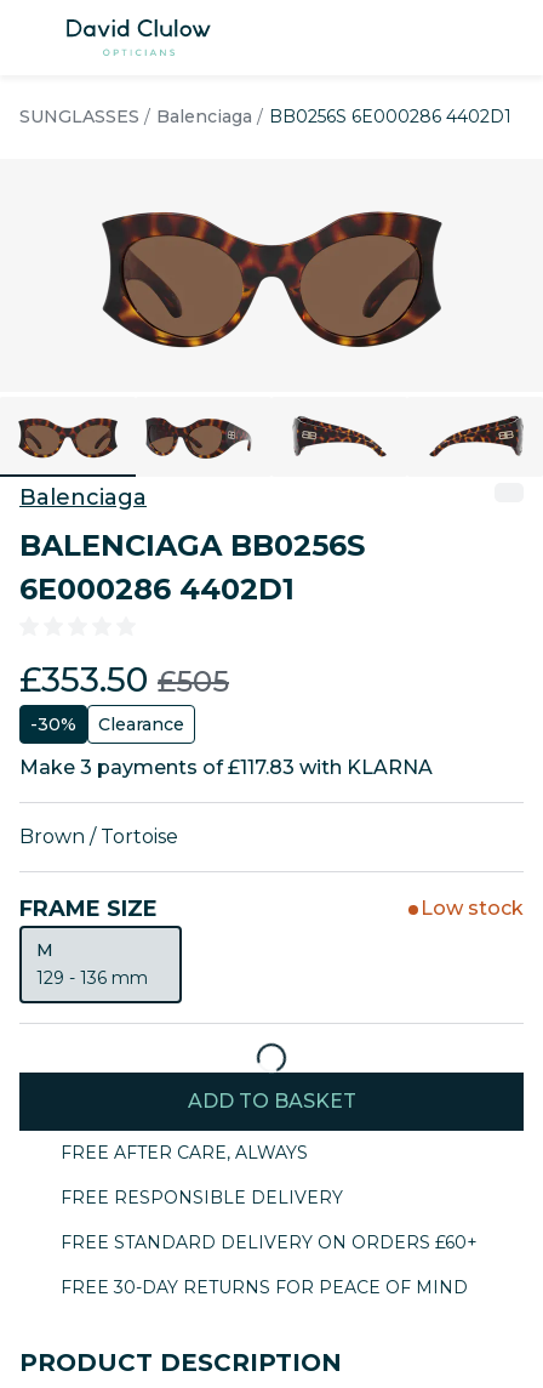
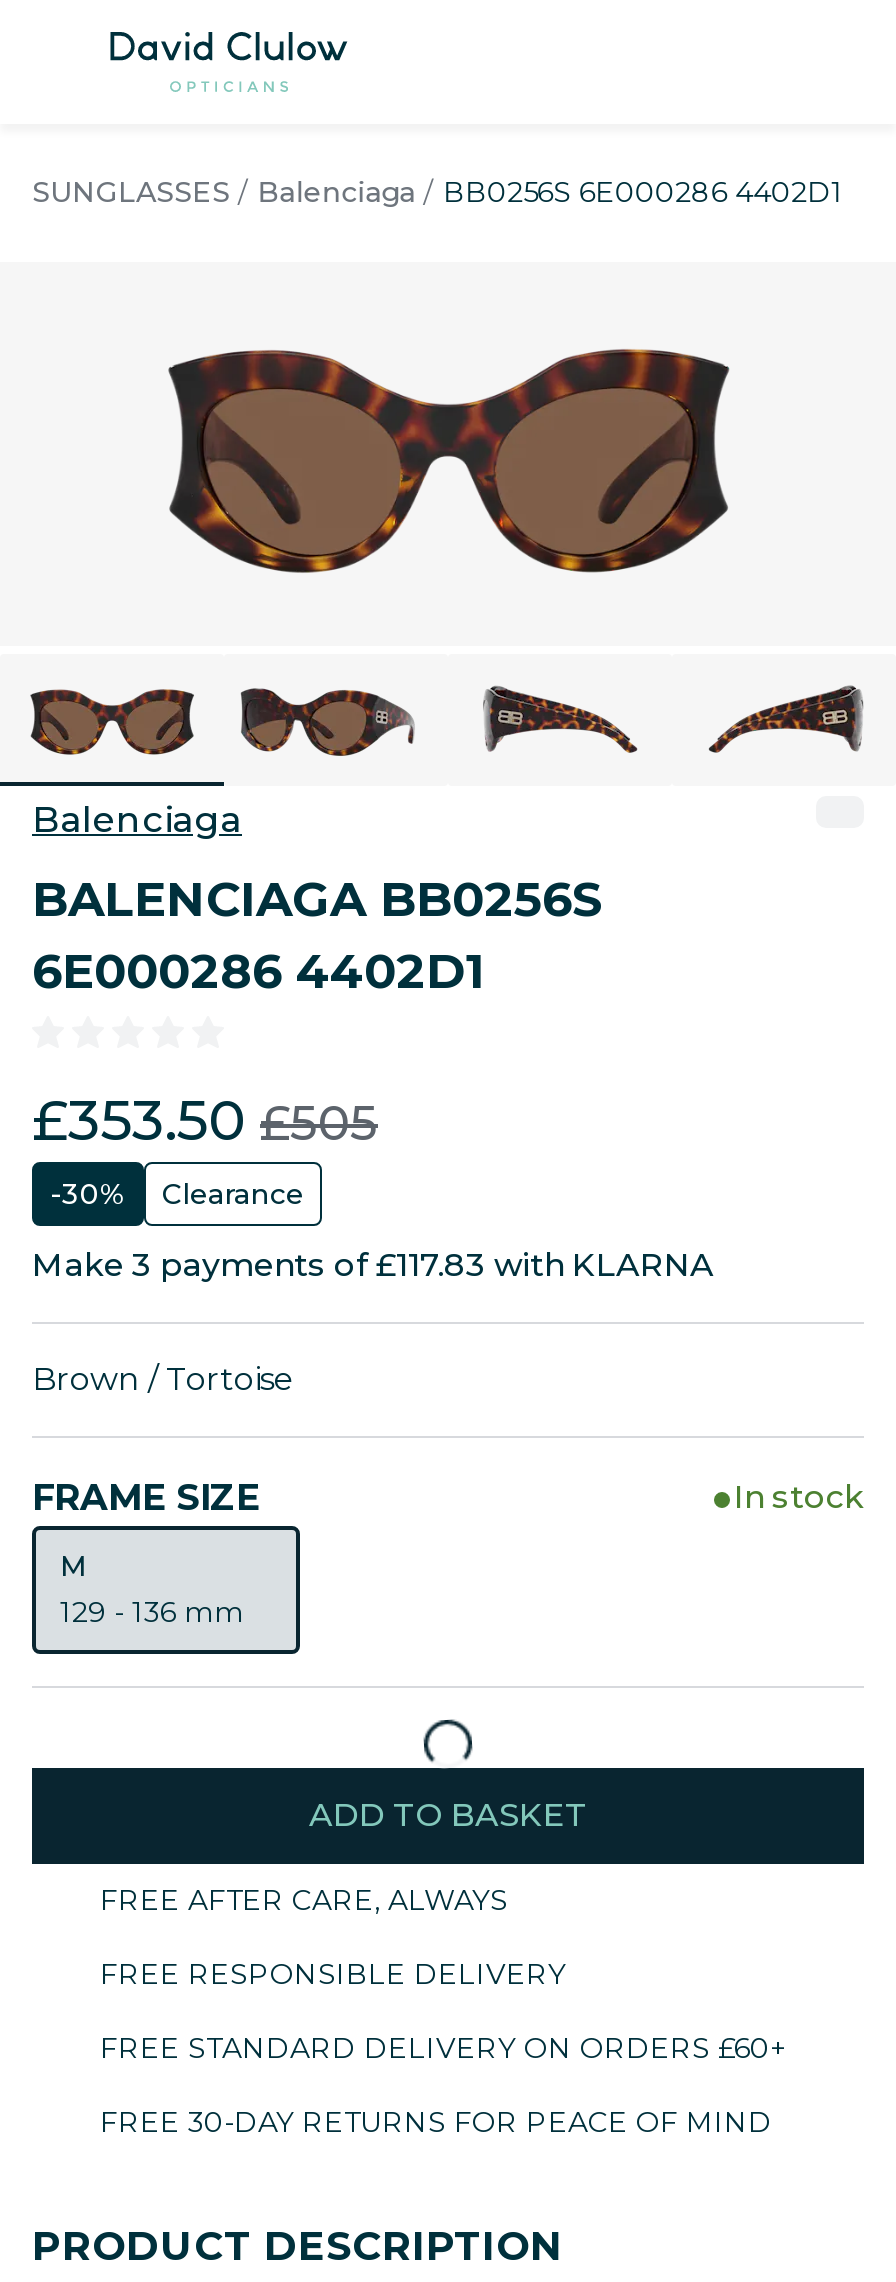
- Low stock
+ In stock
